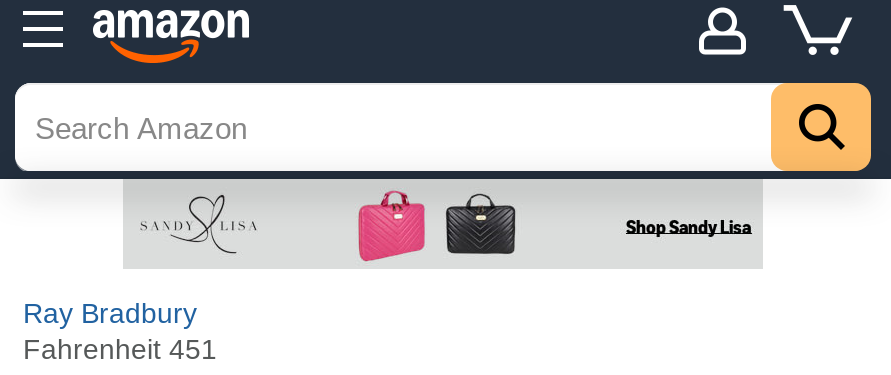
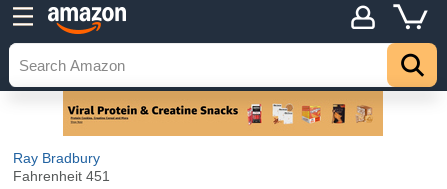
- [image]
+ [image]
